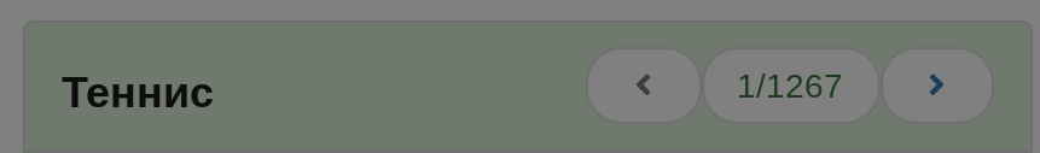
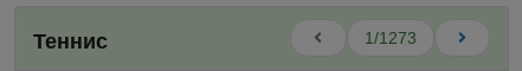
- 1/1267
+ 1/1273
